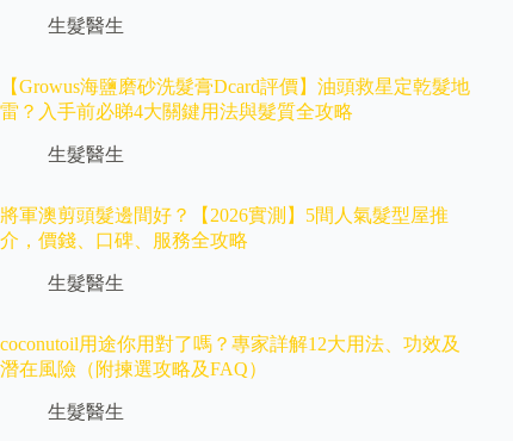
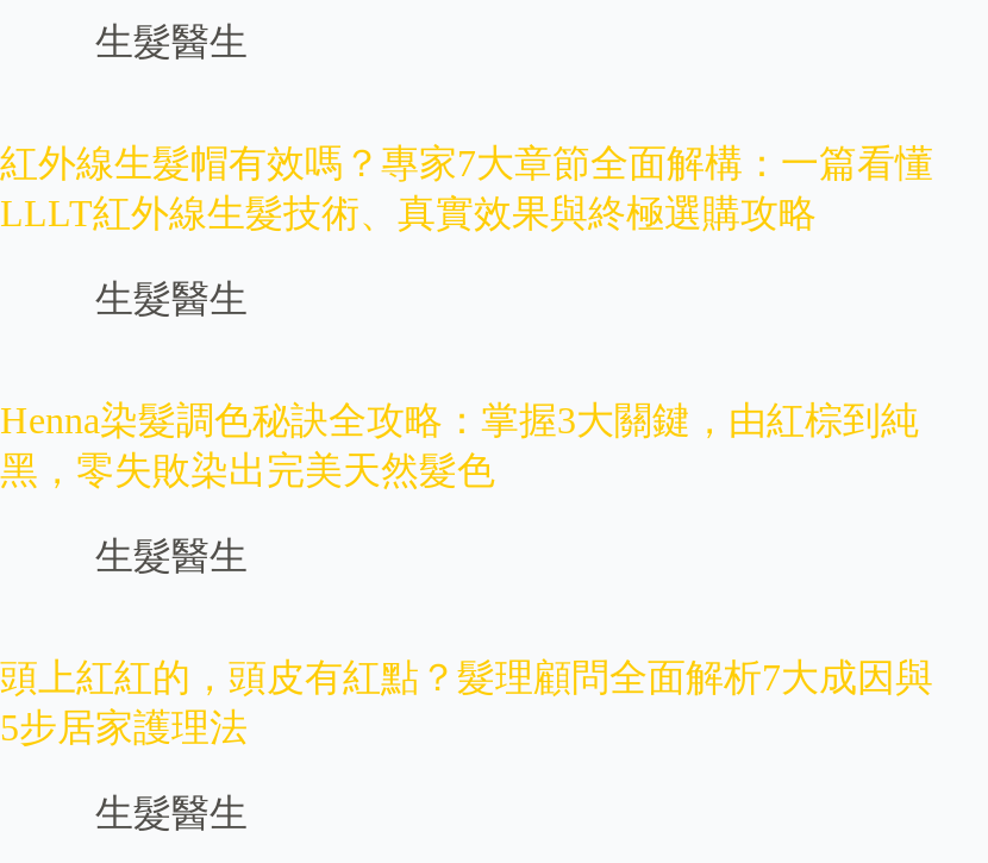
- 【Growus海鹽磨砂洗髮膏Dcard評價】油頭救星定乾髮地
- 雷？入手前必睇4大關鍵用法與髮質全攻略
+ 紅外線生髮帽有效嗎？專家7大章節全面解構：一篇看懂
+ LLLT紅外線生髮技術、真實效果與終極選購攻略

- 將軍澳剪頭髮邊間好？【2026實測】5間人氣髮型屋推
- 介，價錢、口碑、服務全攻略
+ Henna染髮調色秘訣全攻略：掌握3大關鍵，由紅棕到純
+ 黑，零失敗染出完美天然髮色

- coconutoil用途你用對了嗎？專家詳解12大用法、功效及
- 潛在風險（附揀選攻略及FAQ）
+ 頭上紅紅的，頭皮有紅點？髮理顧問全面解析7大成因與
+ 5步居家護理法
